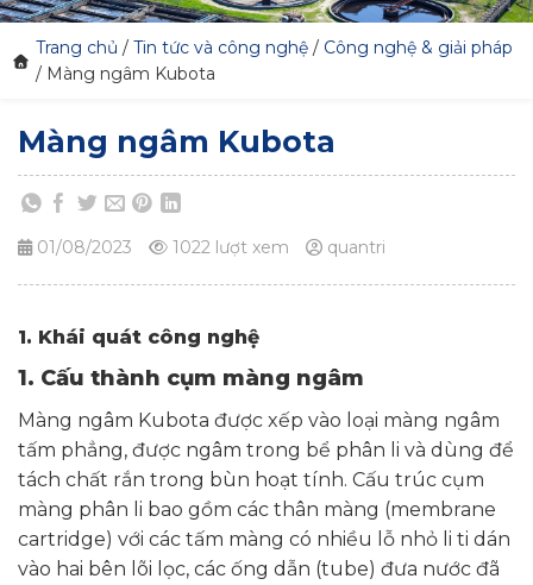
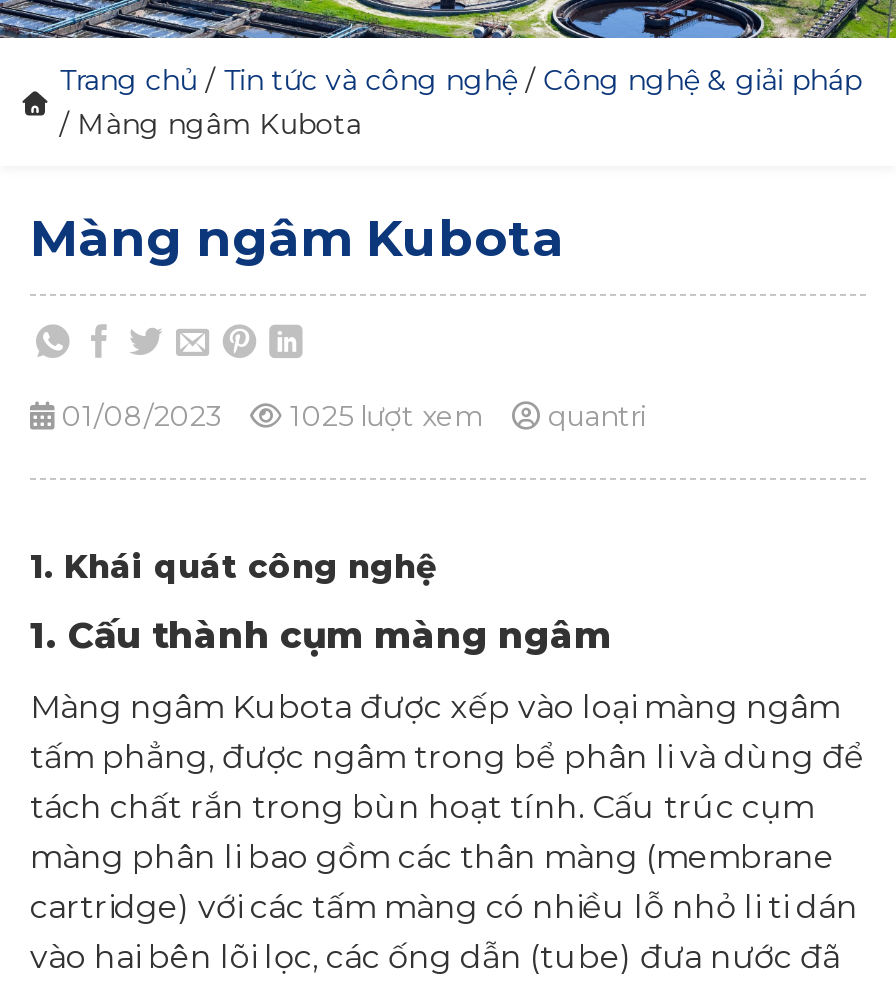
- 01/08/2023 1022 lượt xem quantri
+ 01/08/2023 1025 lượt xem quantri
